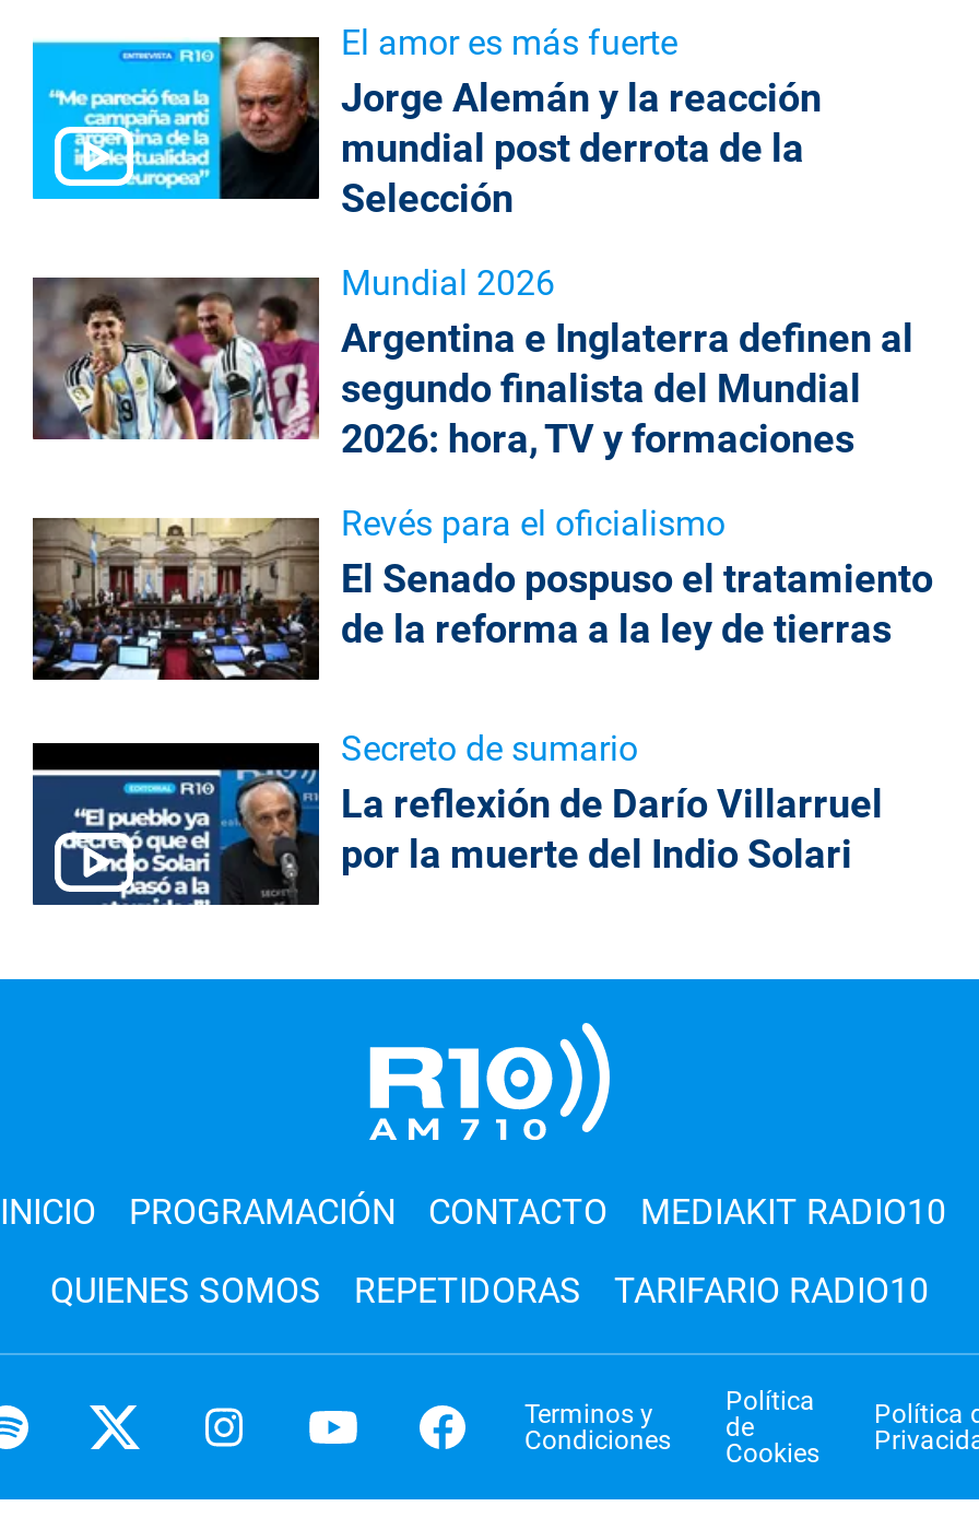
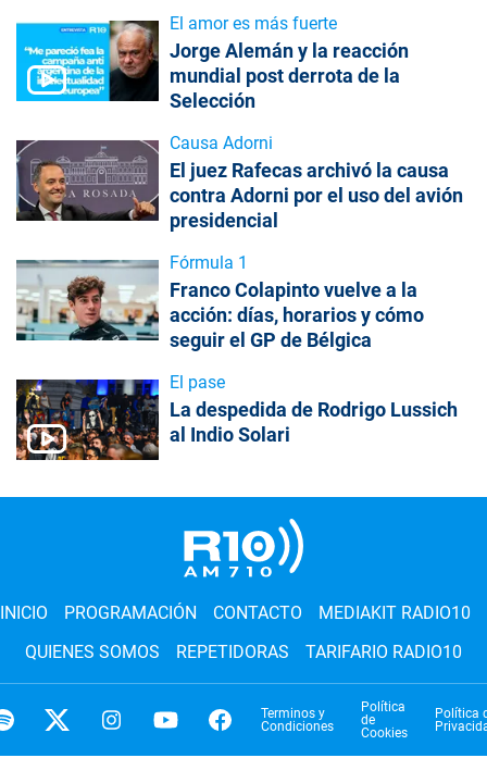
- [image]
- Mundial 2026
- Argentina e Inglaterra definen al
- segundo finalista del Mundial
- 2026: hora, TV y formaciones
+ [image]
+ Causa Adorni
+ El juez Rafecas archivó la causa
+ contra Adorni por el uso del avión
+ presidencial

- [image]
- Revés para el oficialismo
- El Senado pospuso el tratamiento
- de la reforma a la ley de tierras
+ [image]
+ Fórmula 1
+ Franco Colapinto vuelve a la
+ acción: días, horarios y cómo
+ seguir el GP de Bélgica

- [image]
- Secreto de sumario
- La reflexión de Darío Villarruel
- por la muerte del Indio Solari
+ [image]
+ El pase
+ La despedida de Rodrigo Lussich
+ al Indio Solari
